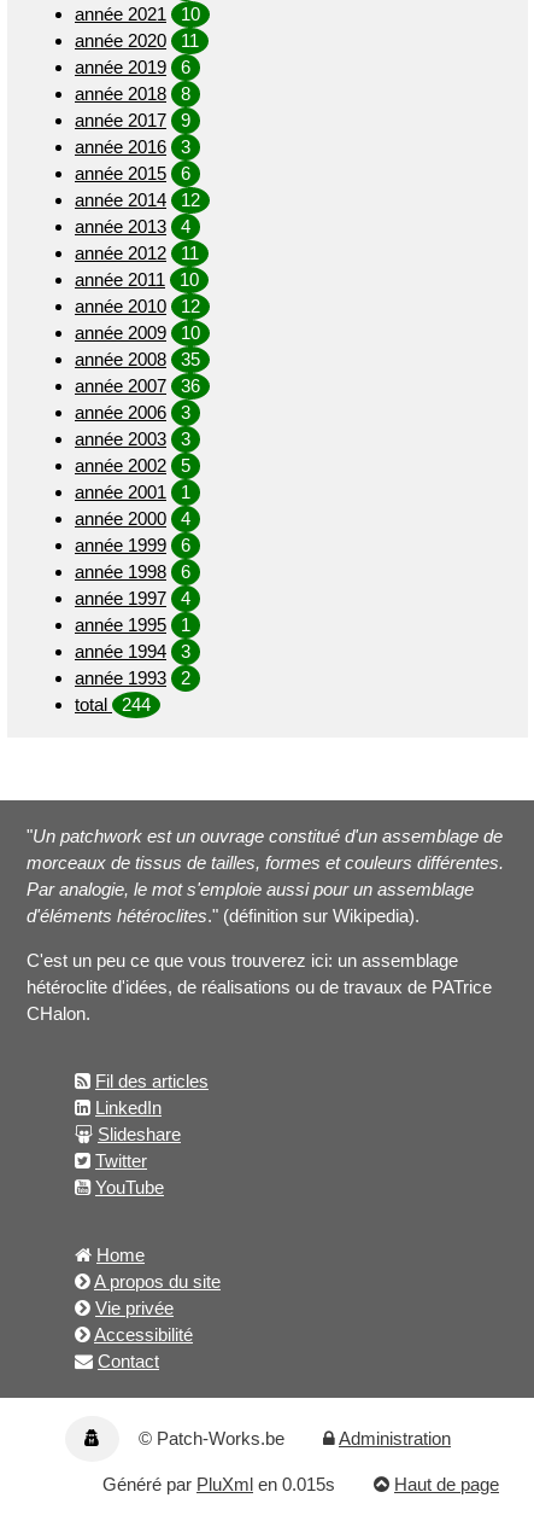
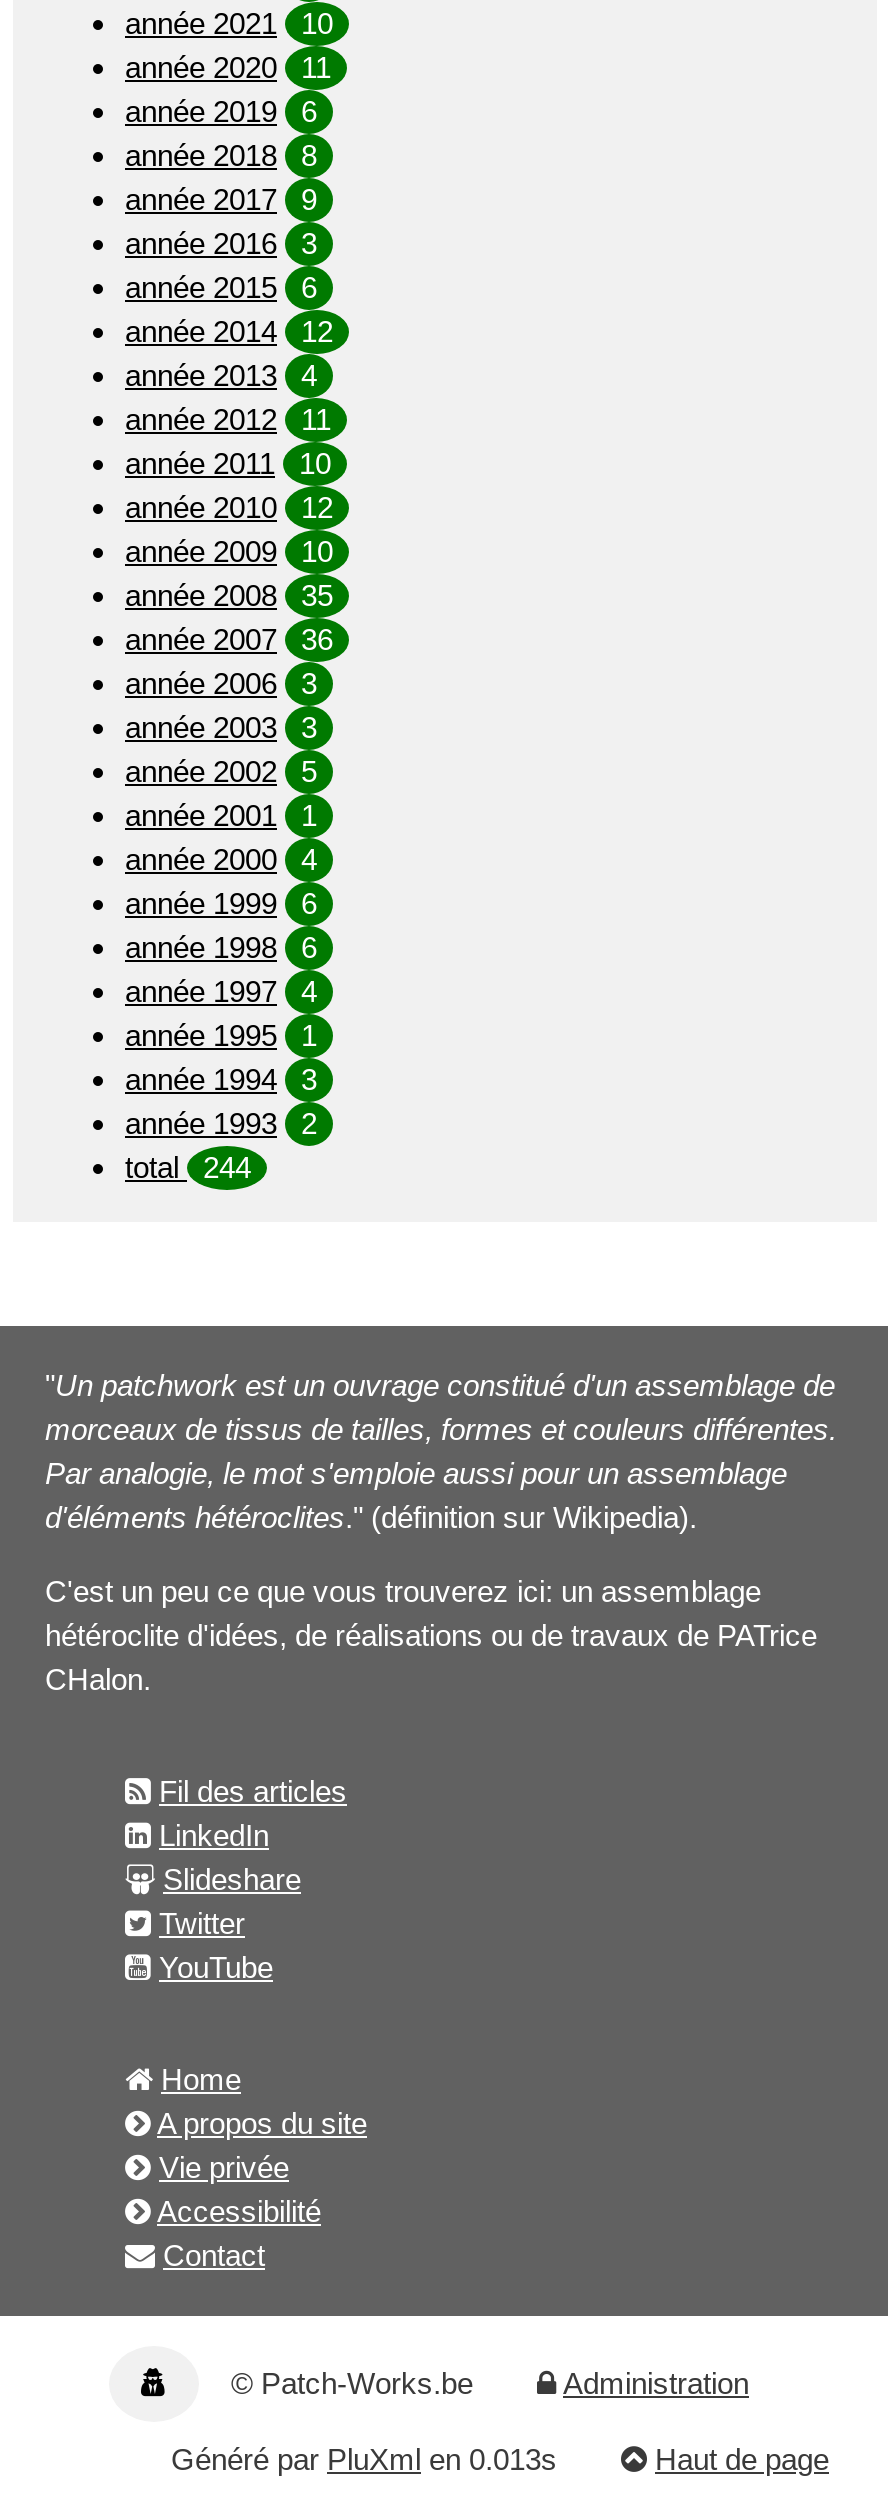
- Généré par PluXml en 0.015s
+ Généré par PluXml en 0.013s
